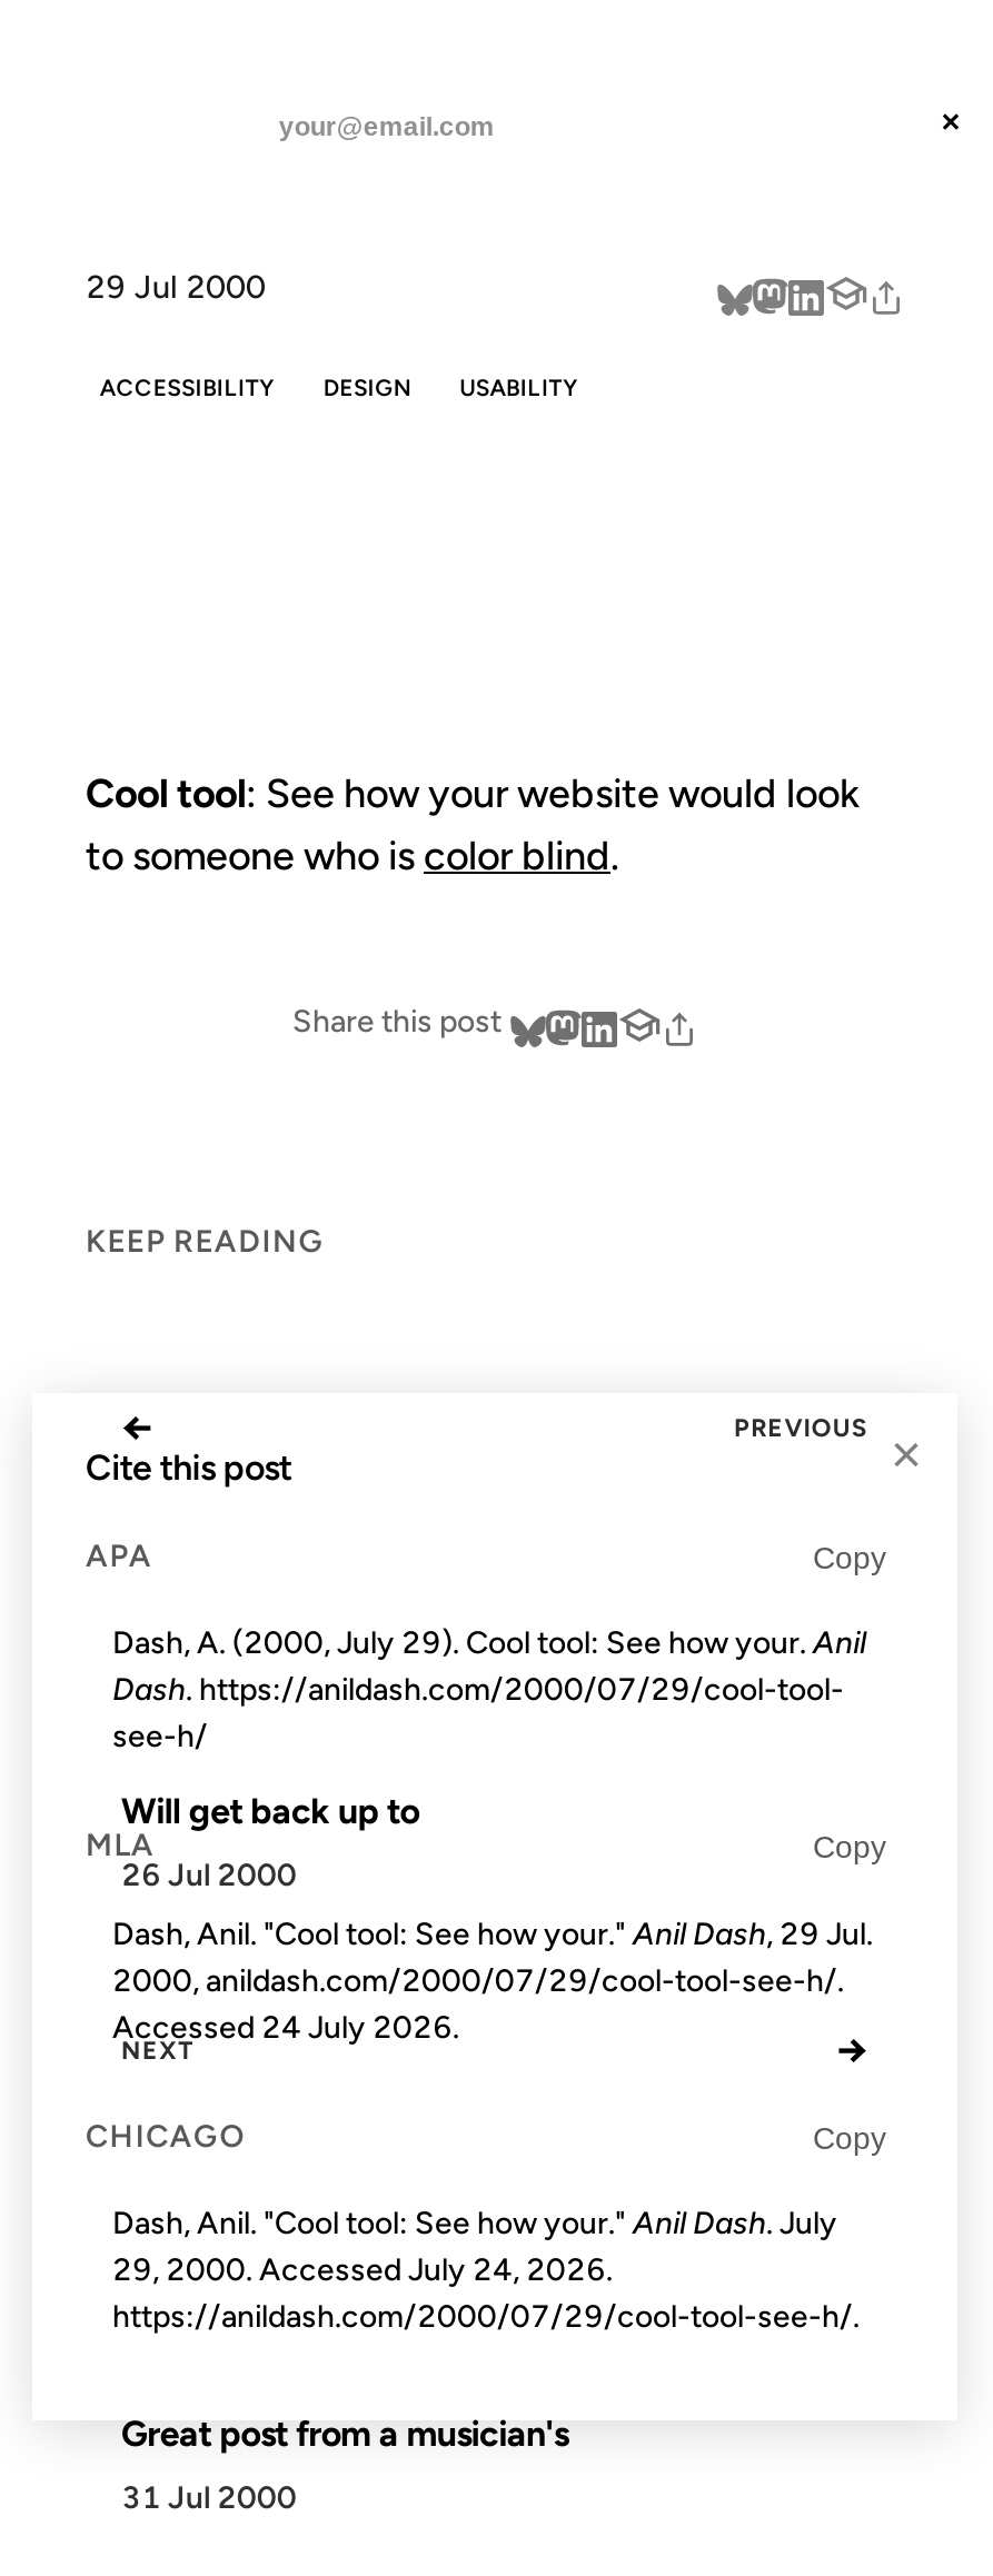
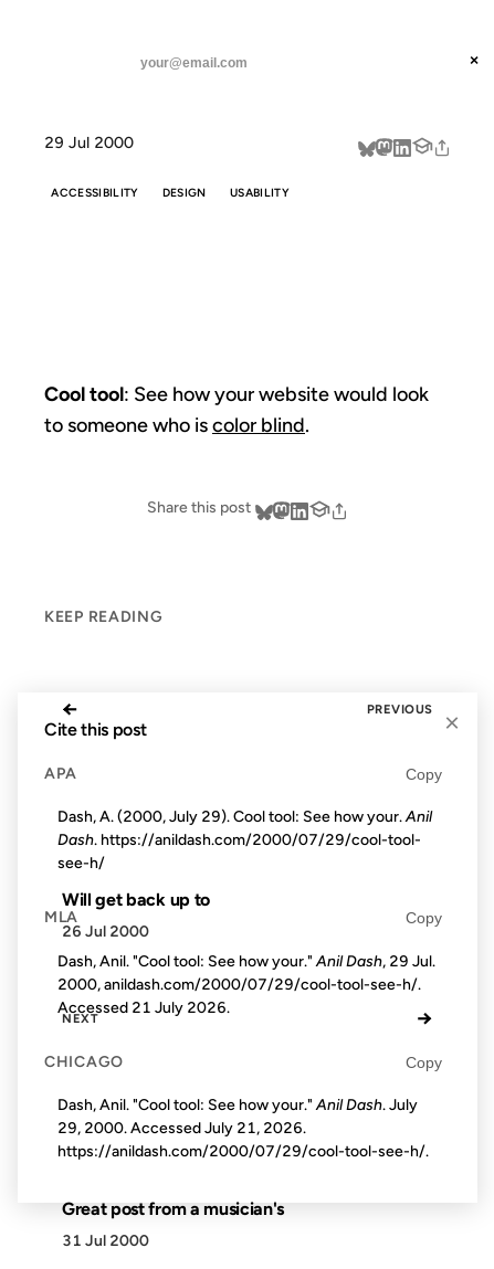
- Accessed 24 July 2026.
+ Accessed 21 July 2026.

- 29, 2000. Accessed July 24, 2026.
+ 29, 2000. Accessed July 21, 2026.
